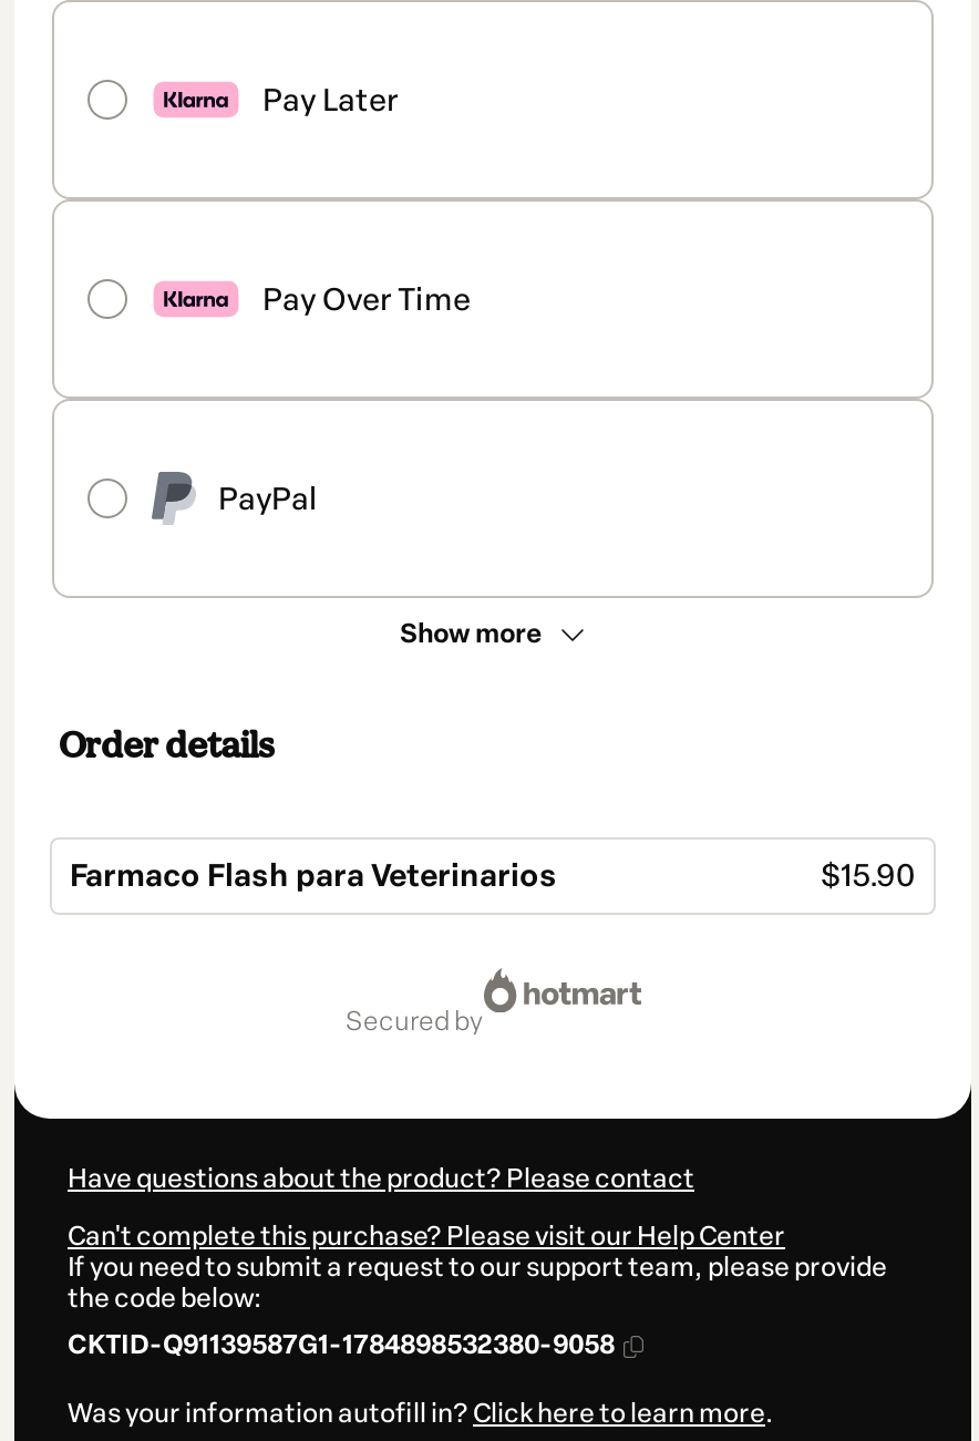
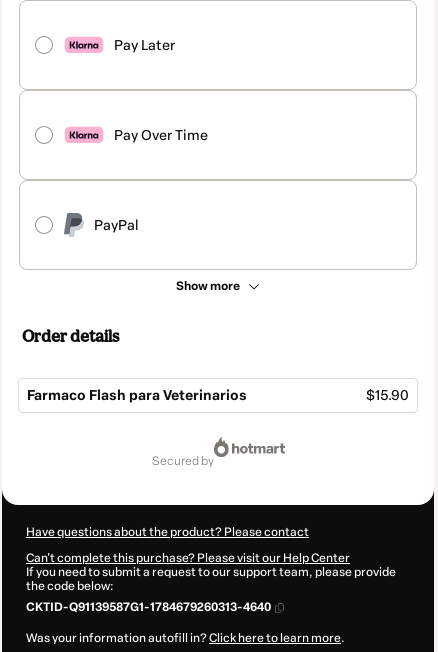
- CKTID-Q91139587G1-1784898532380-9058
+ CKTID-Q91139587G1-1784679260313-4640
